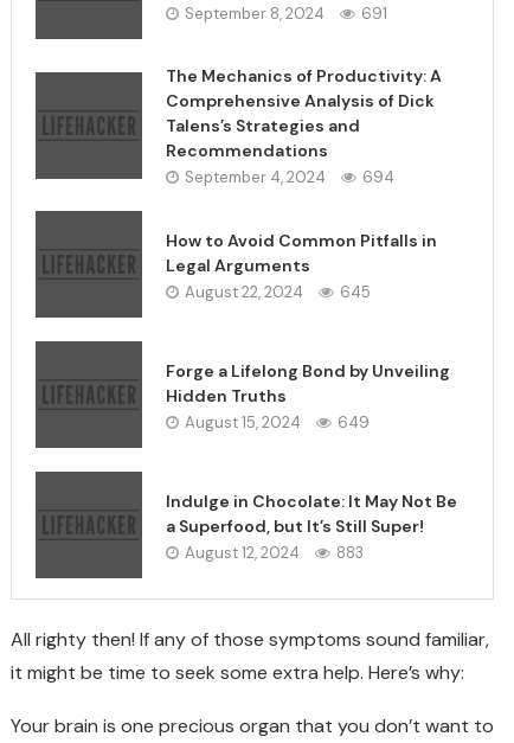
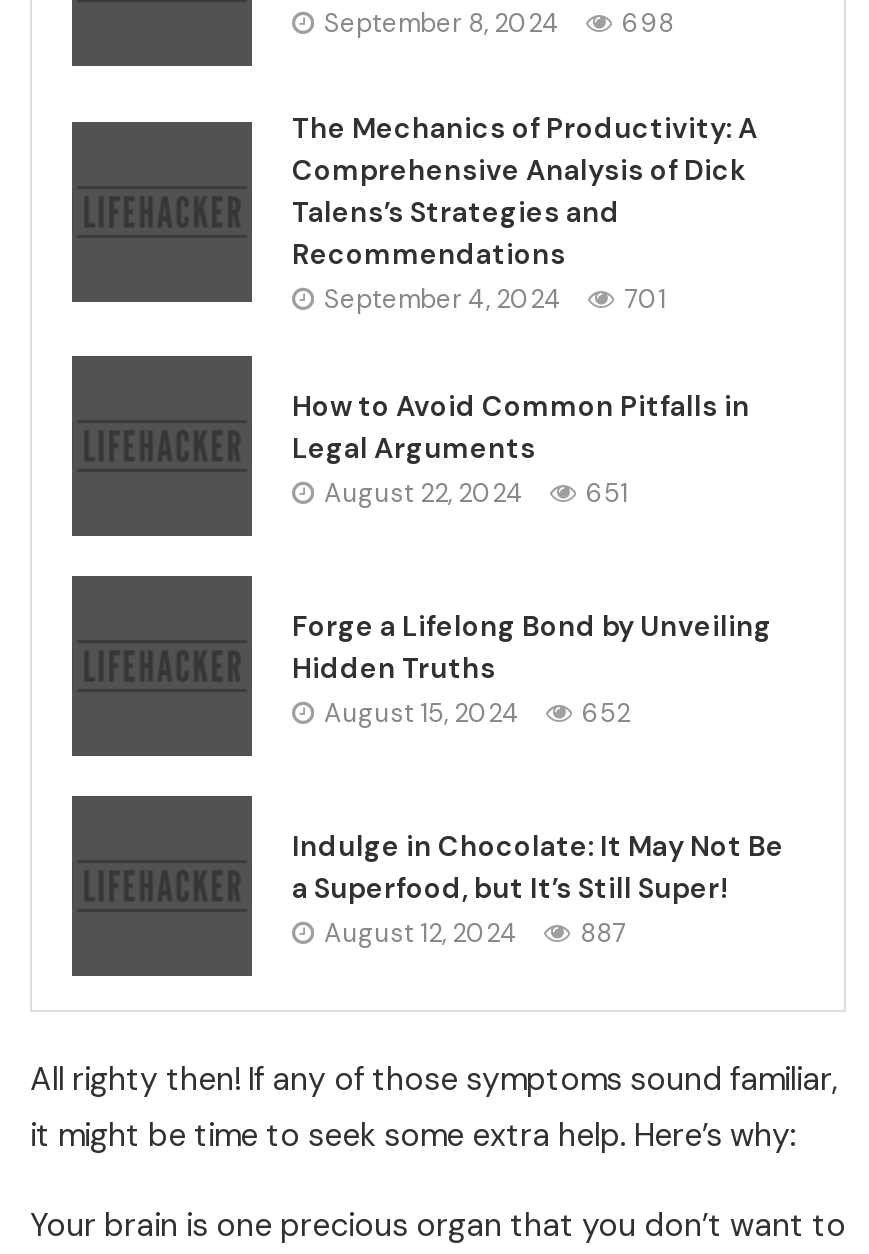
- September 8, 2024 691
+ September 8, 2024 698

- September 4, 2024 694
+ September 4, 2024 701

- August 22, 2024 645
+ August 22, 2024 651

- August 15, 2024 649
+ August 15, 2024 652

- August 12, 2024 883
+ August 12, 2024 887
